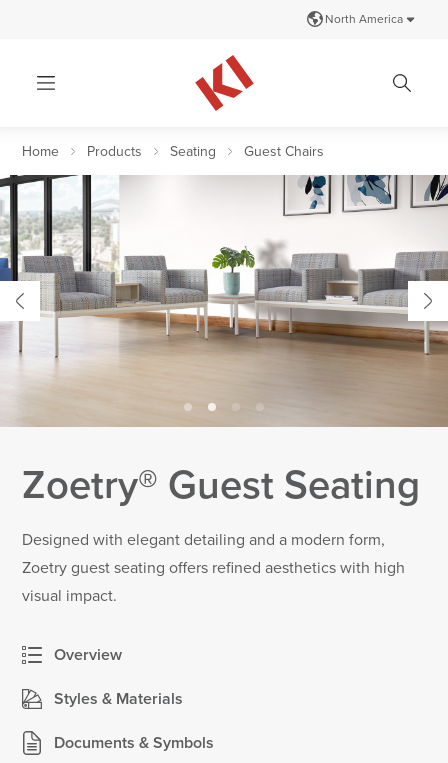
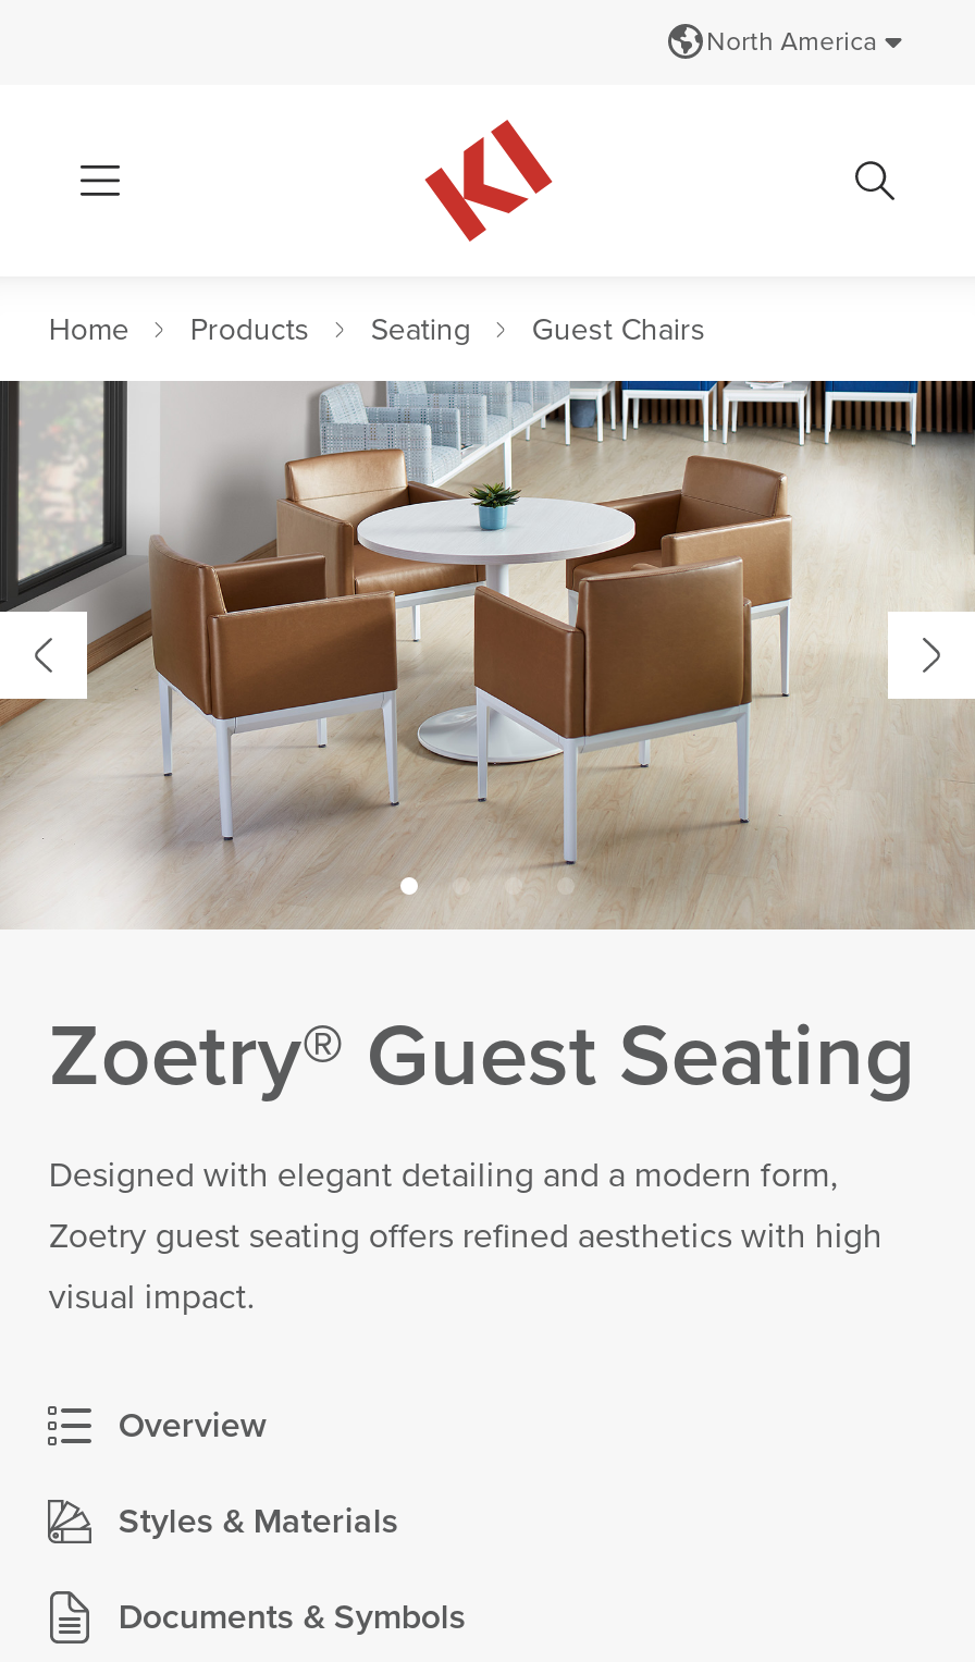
- [image]
+ [image]
